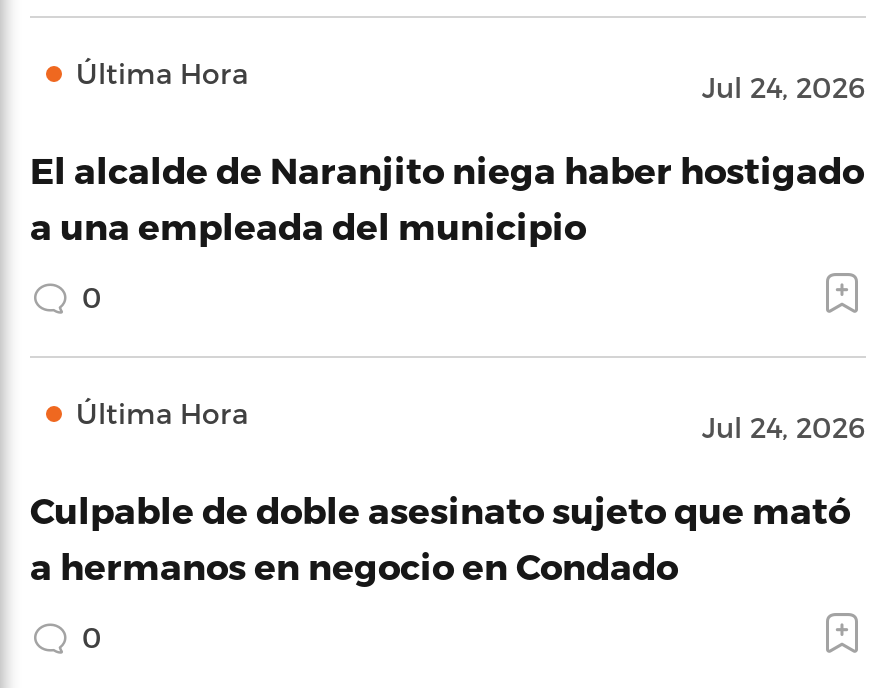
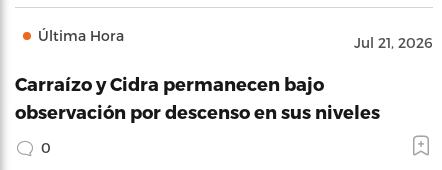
- Jul 24, 2026
- El alcalde de Naranjito niega haber hostigado
- a una empleada del municipio
- 0
- Última Hora
- Jul 24, 2026
- Culpable de doble asesinato sujeto que mató
- a hermanos en negocio en Condado
+ Jul 21, 2026
+ Carraízo y Cidra permanecen bajo
+ observación por descenso en sus niveles
